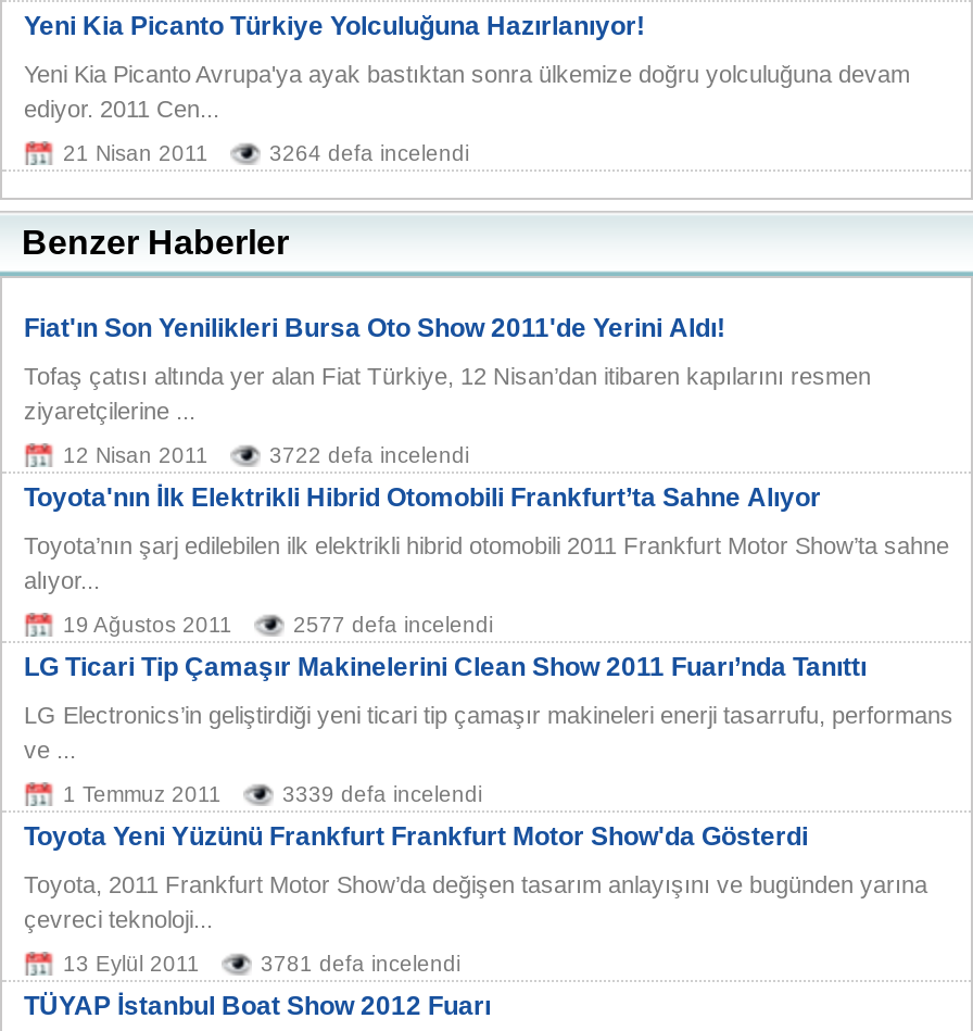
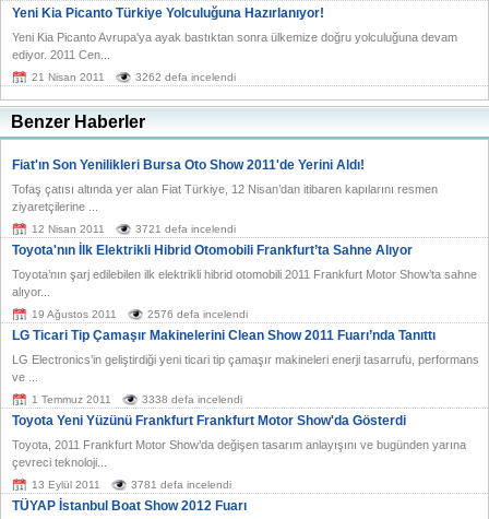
- 3264 defa incelendi
+ 3262 defa incelendi

- 3722 defa incelendi
+ 3721 defa incelendi

- 2577 defa incelendi
+ 2576 defa incelendi

- 3339 defa incelendi
+ 3338 defa incelendi
